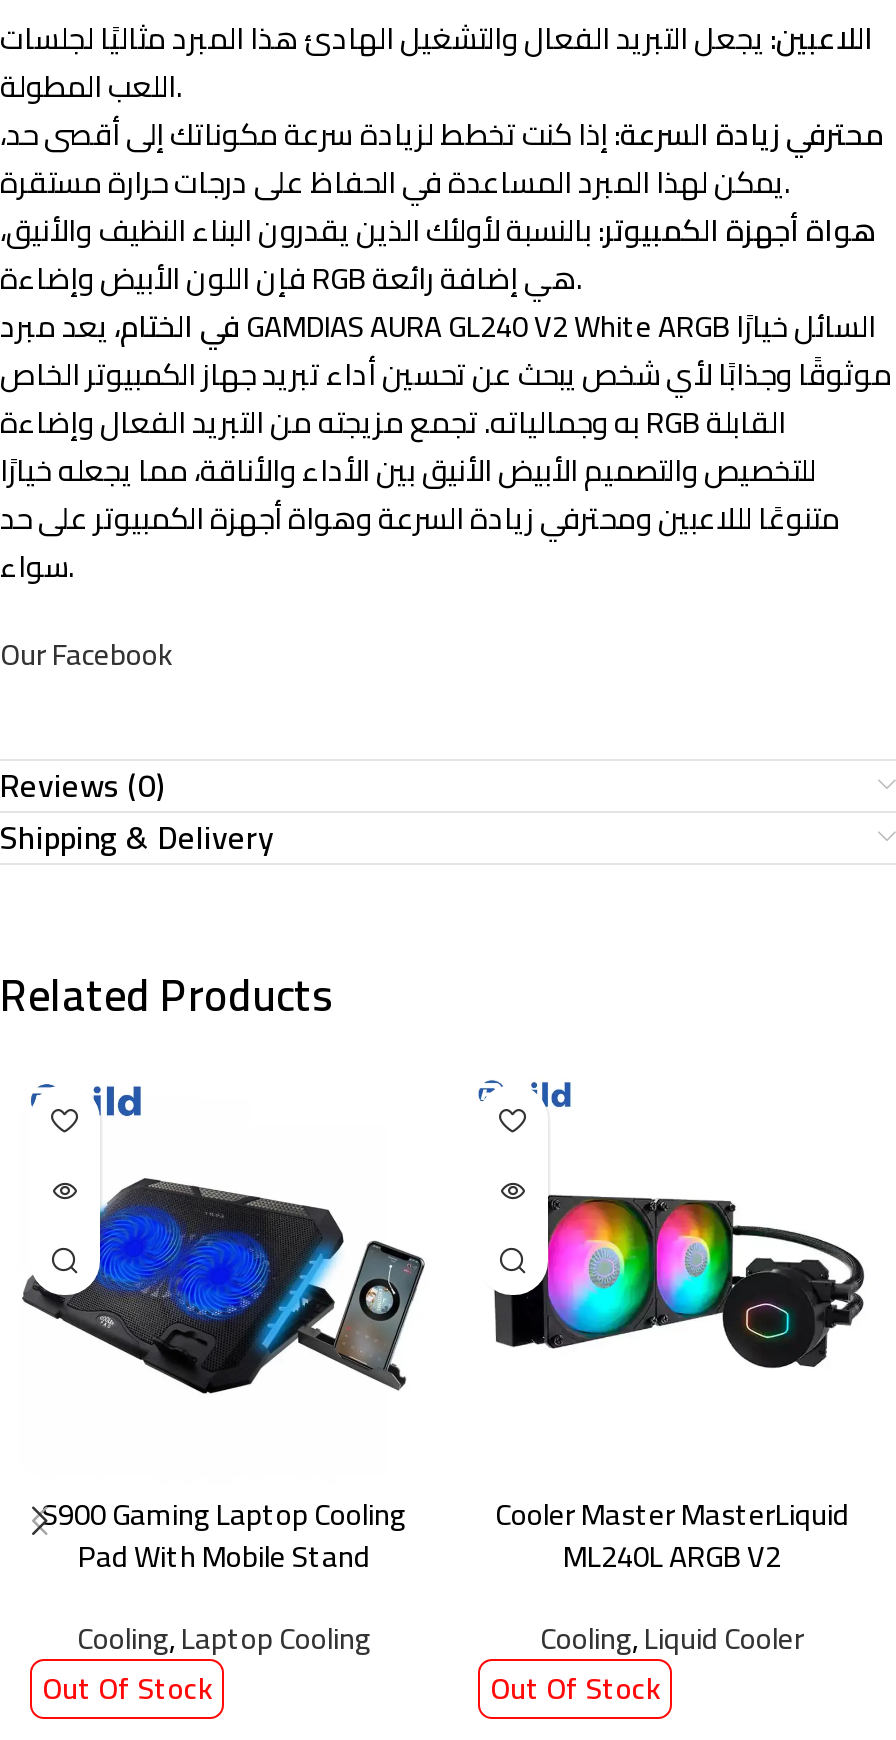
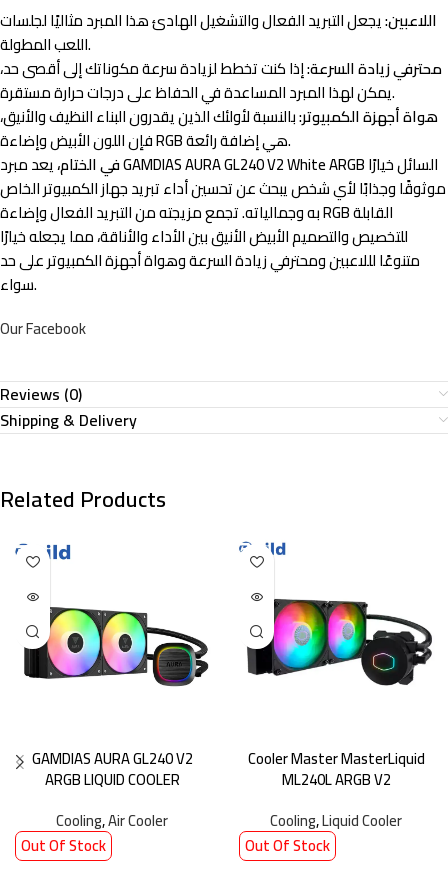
- [image]
+ [image]

- S900 Gaming Laptop Cooling
- Pad With Mobile Stand
- Cooling,Laptop Cooling
+ GAMDIAS AURA GL240 V2
+ ARGB LIQUID COOLER
+ Cooling,Air Cooler
